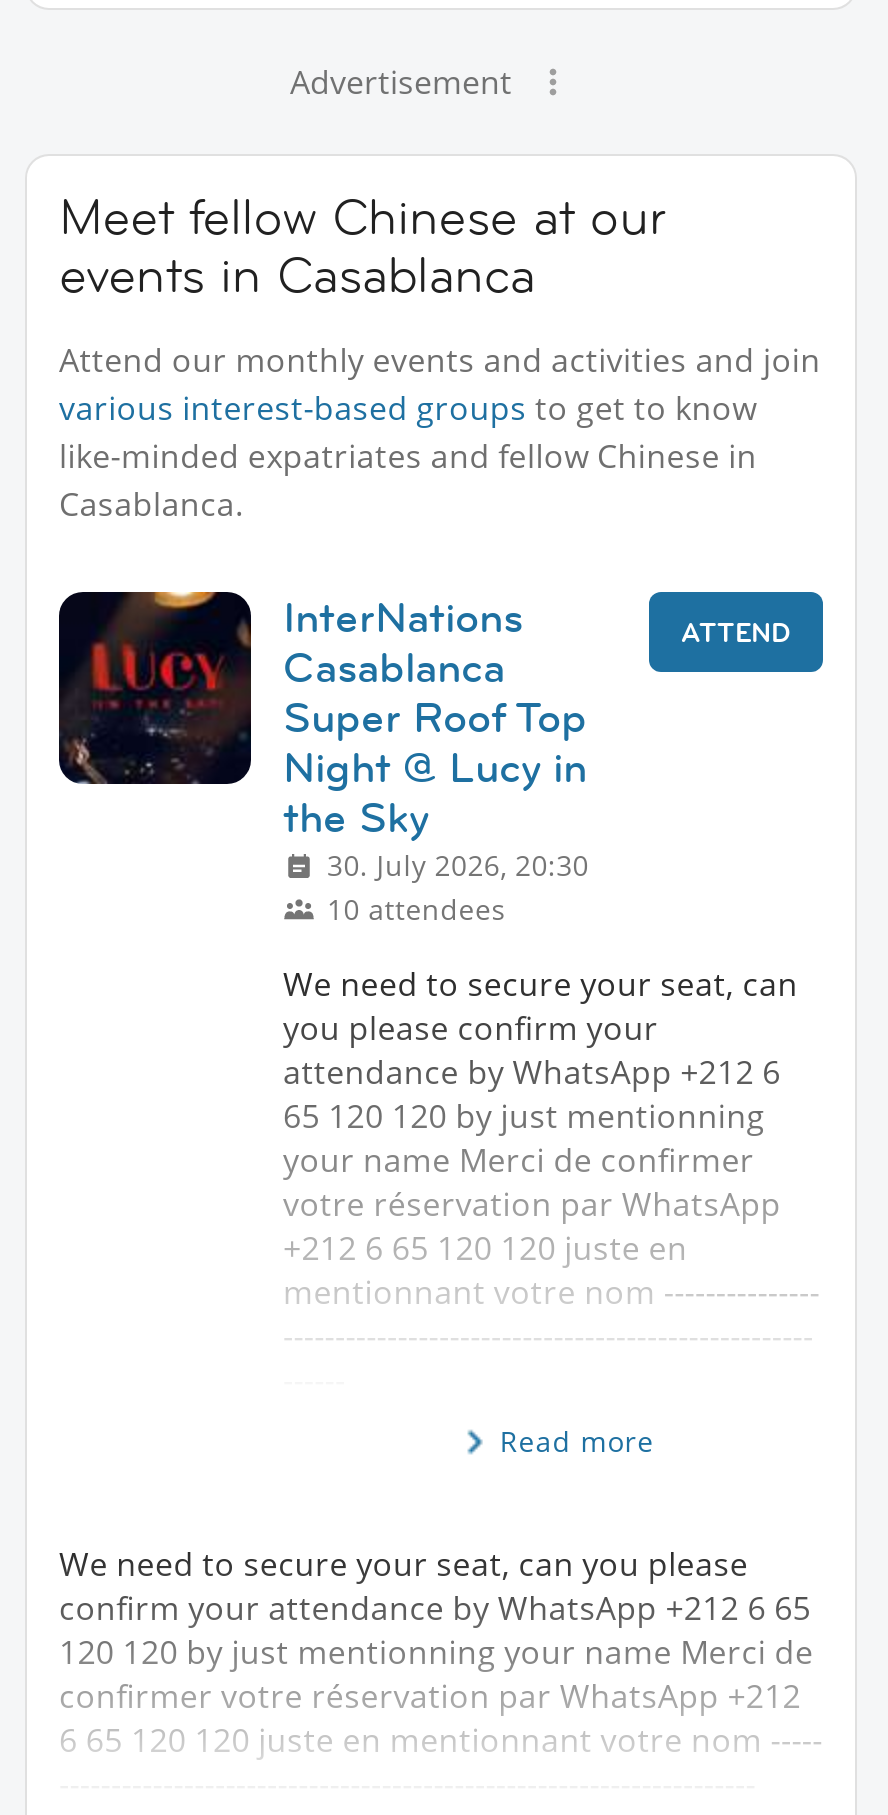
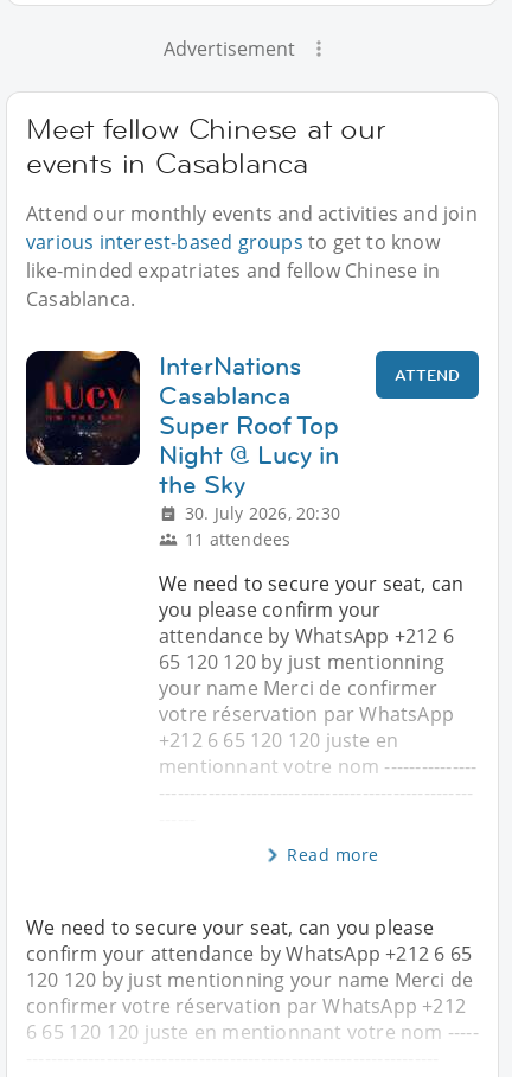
- 10 attendees
+ 11 attendees
